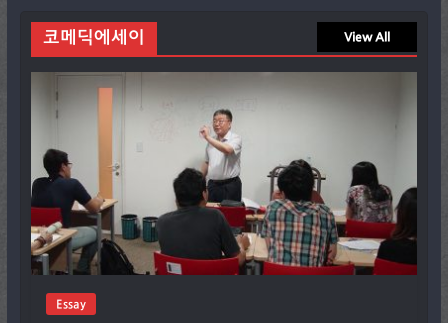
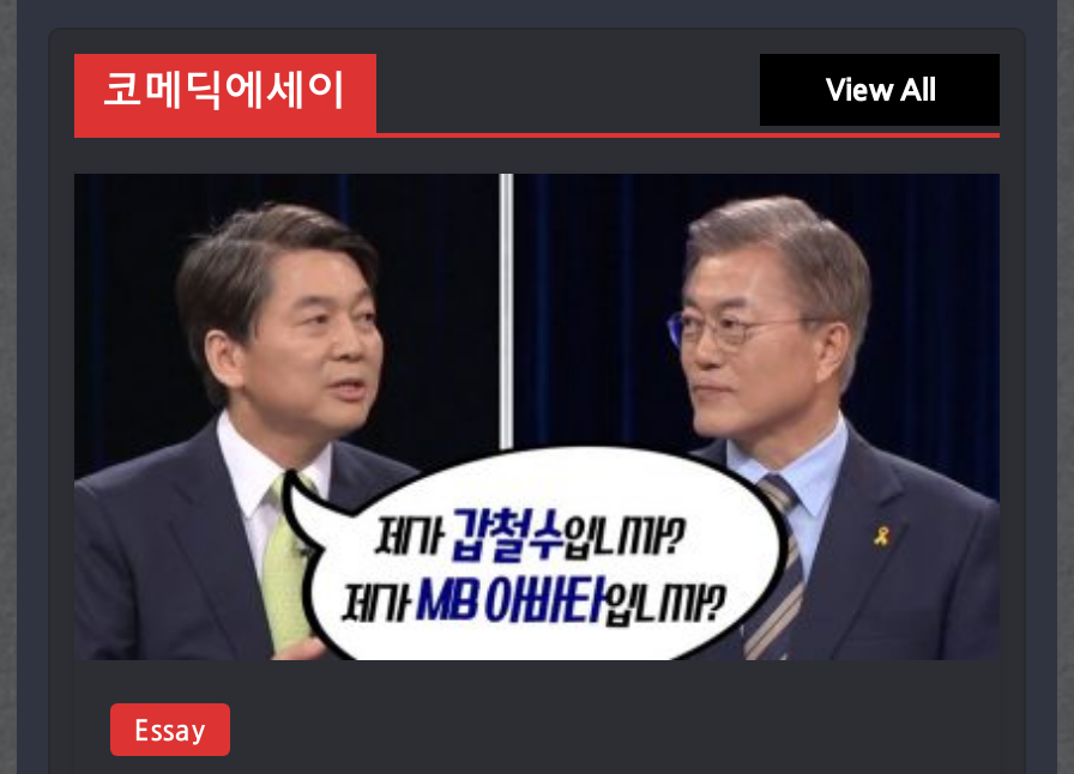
- [image]
+ [image]
